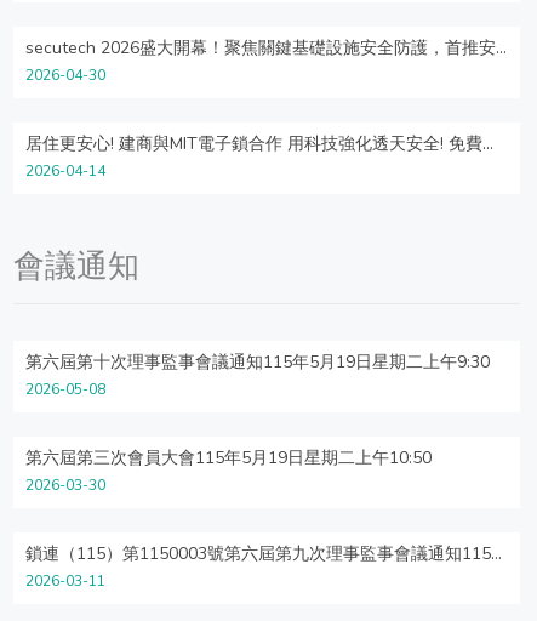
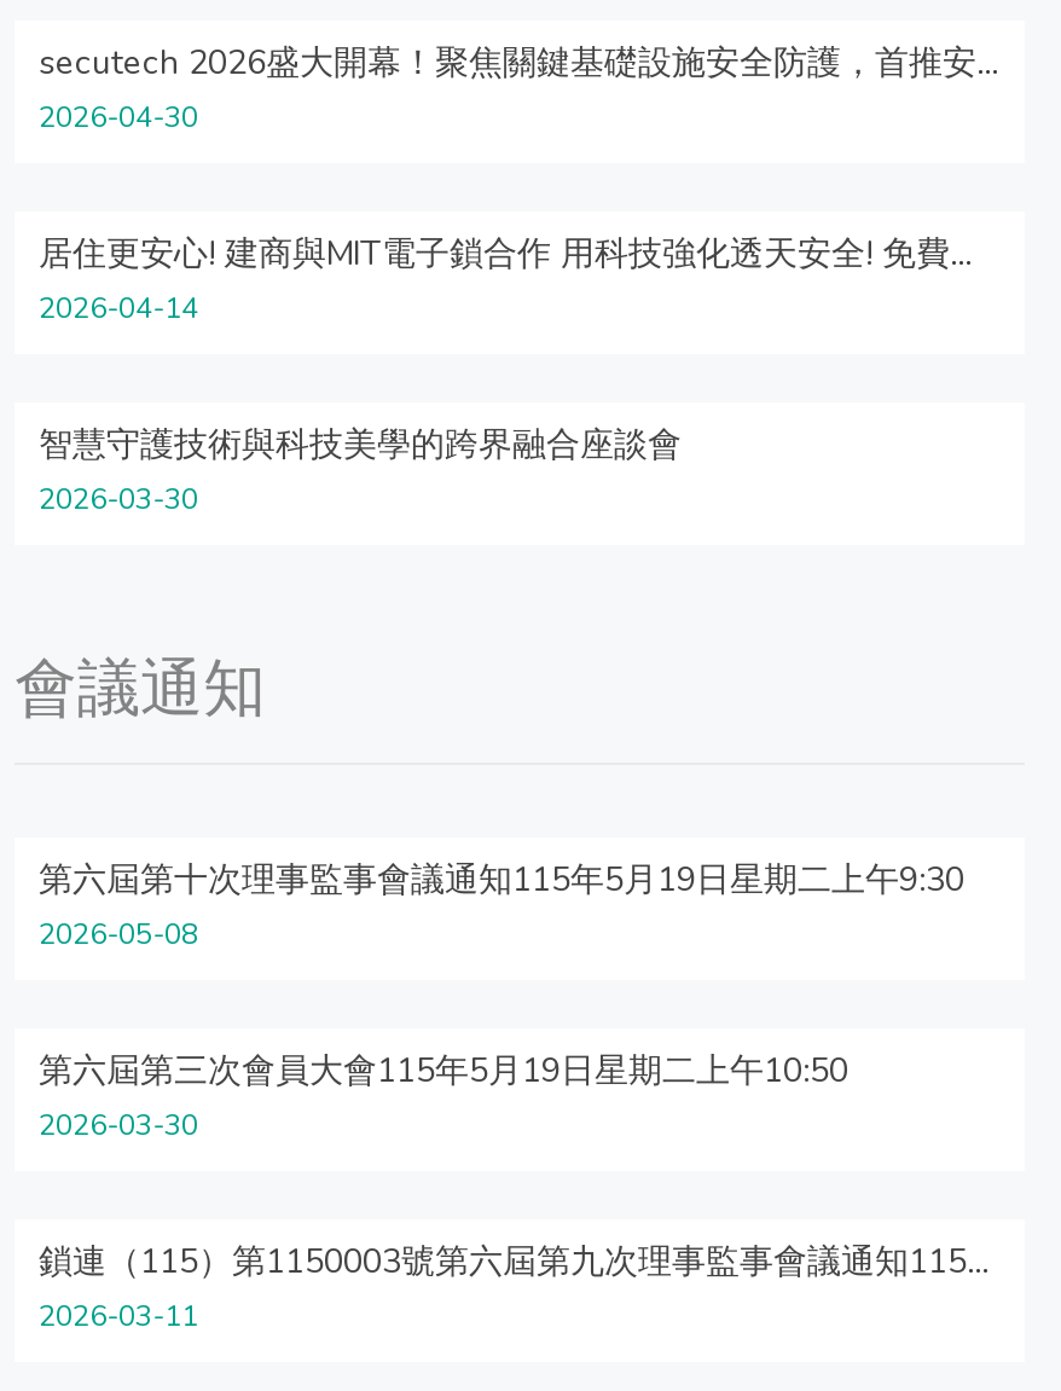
+ 智慧守護技術與科技美學的跨界融合座談會
+ 2026-03-30
